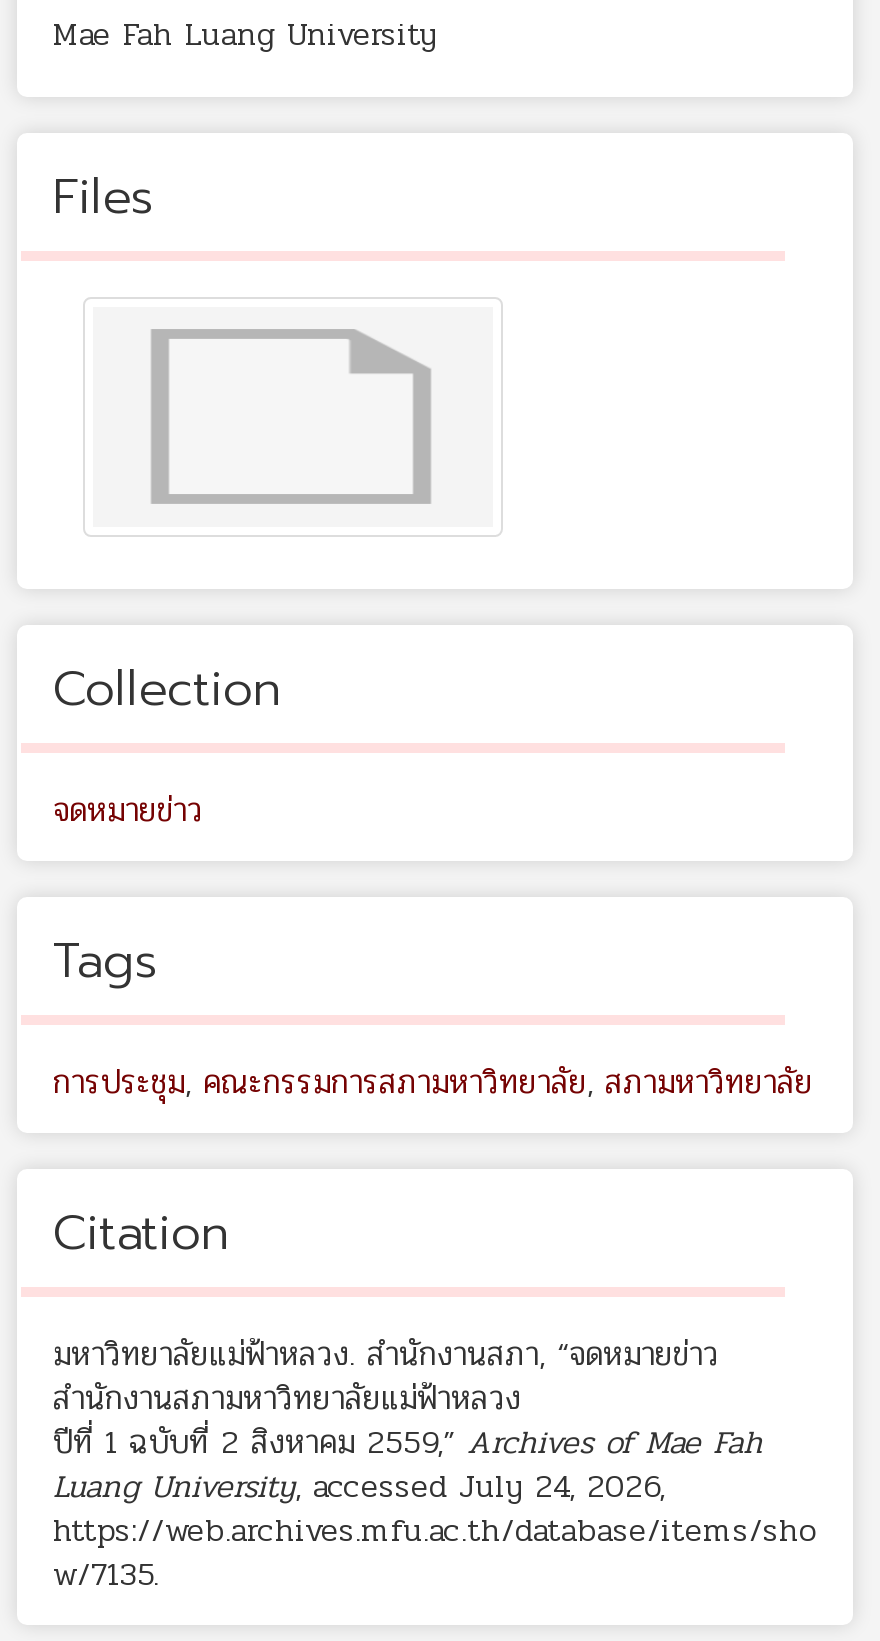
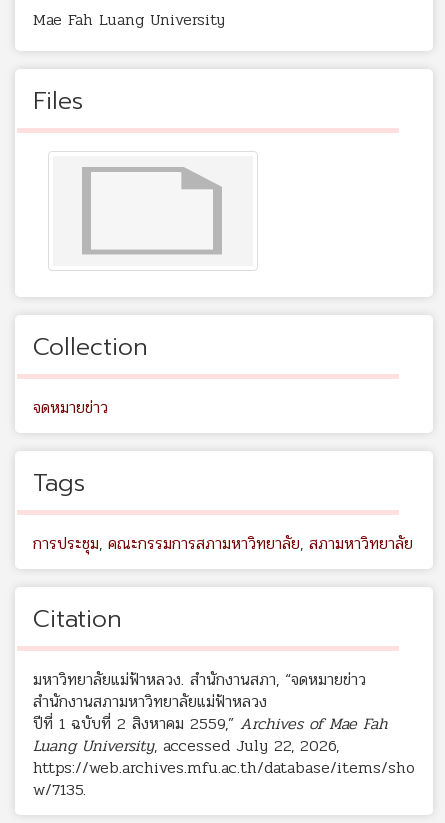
- Luang University, accessed July 24, 2026,
+ Luang University, accessed July 22, 2026,
